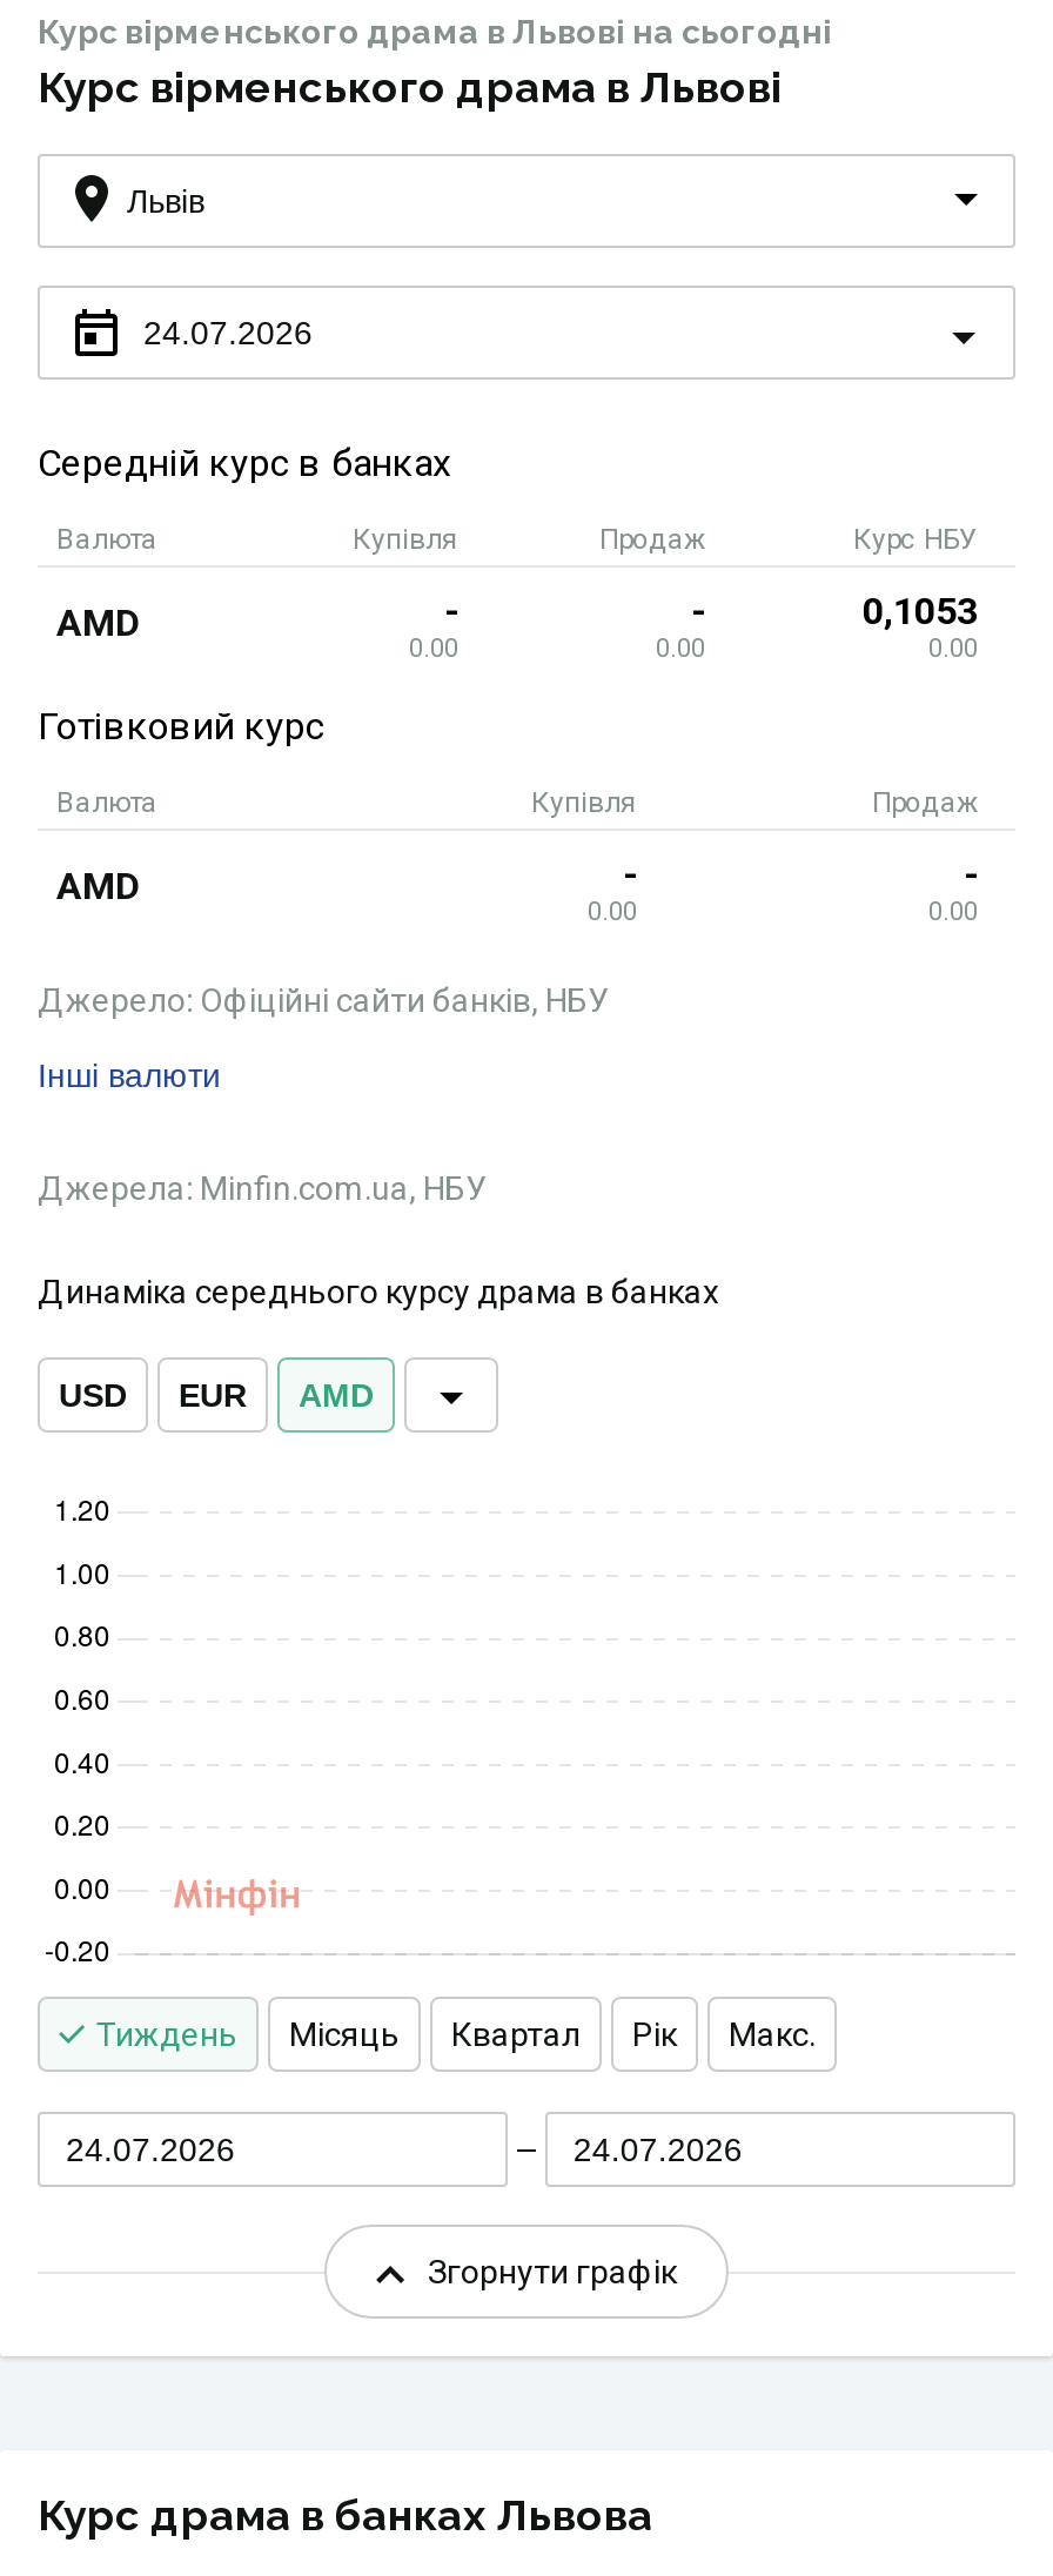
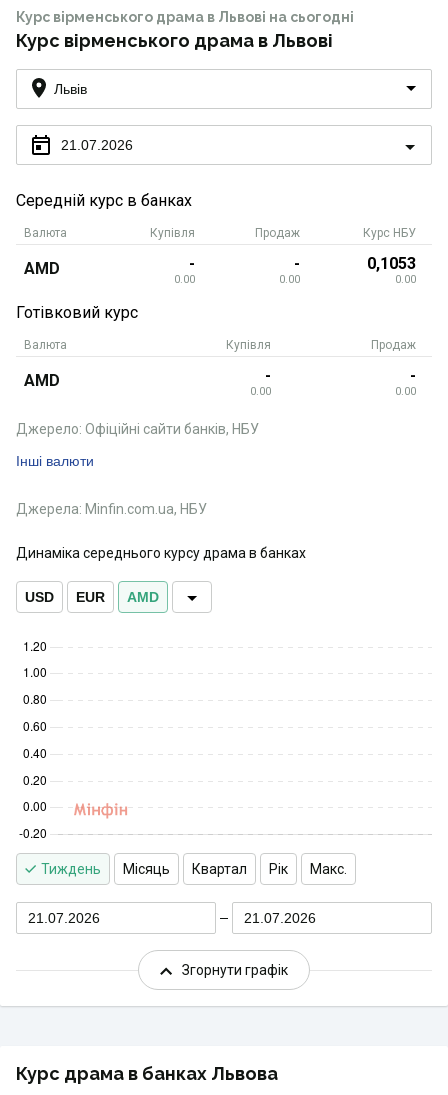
- 24.07.2026
+ 21.07.2026

- 24.07.2026
+ 21.07.2026

- 24.07.2026
+ 21.07.2026
